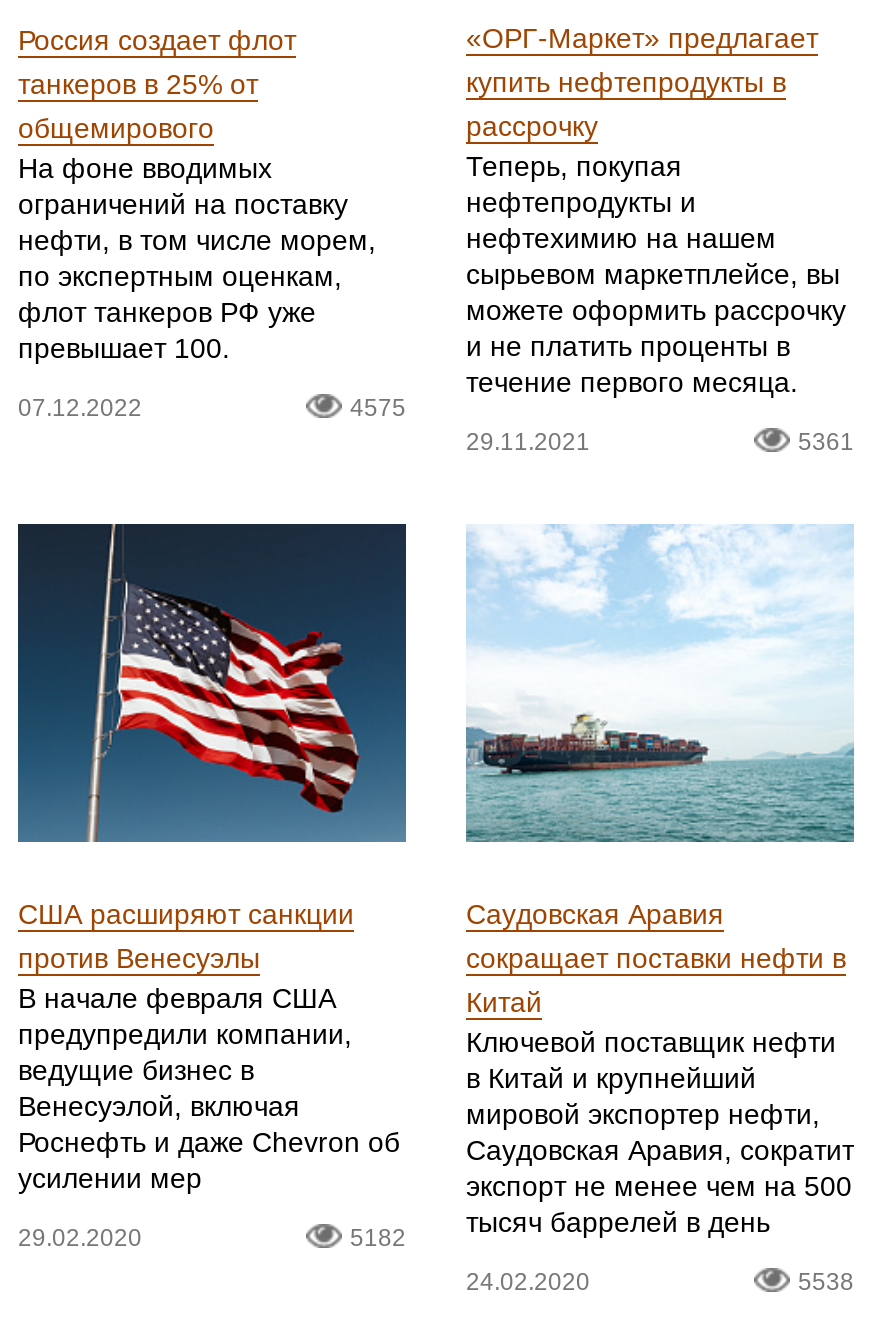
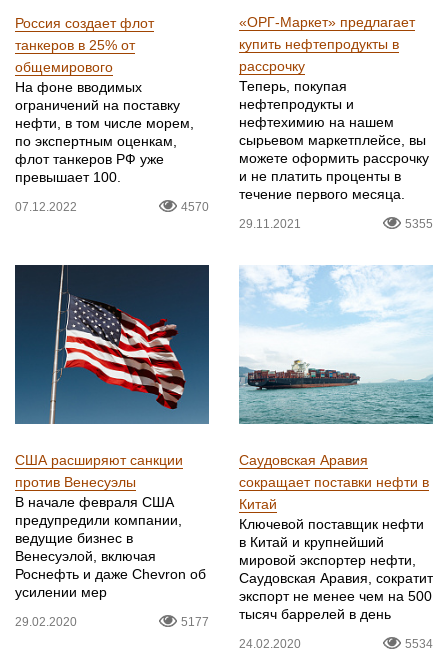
- 4575
+ 4570

- 5361
+ 5355

- 5182
+ 5177

- 5538
+ 5534
